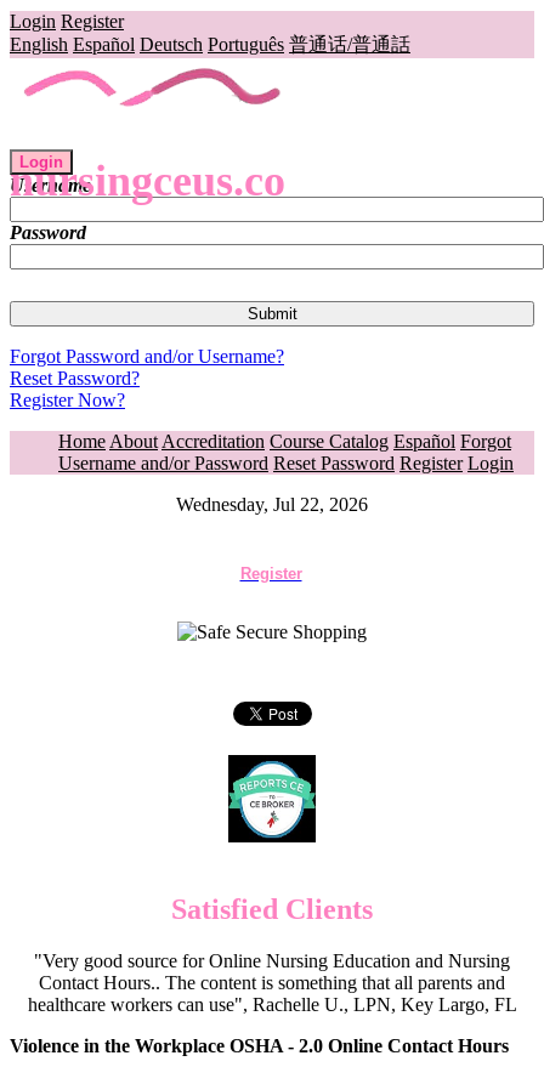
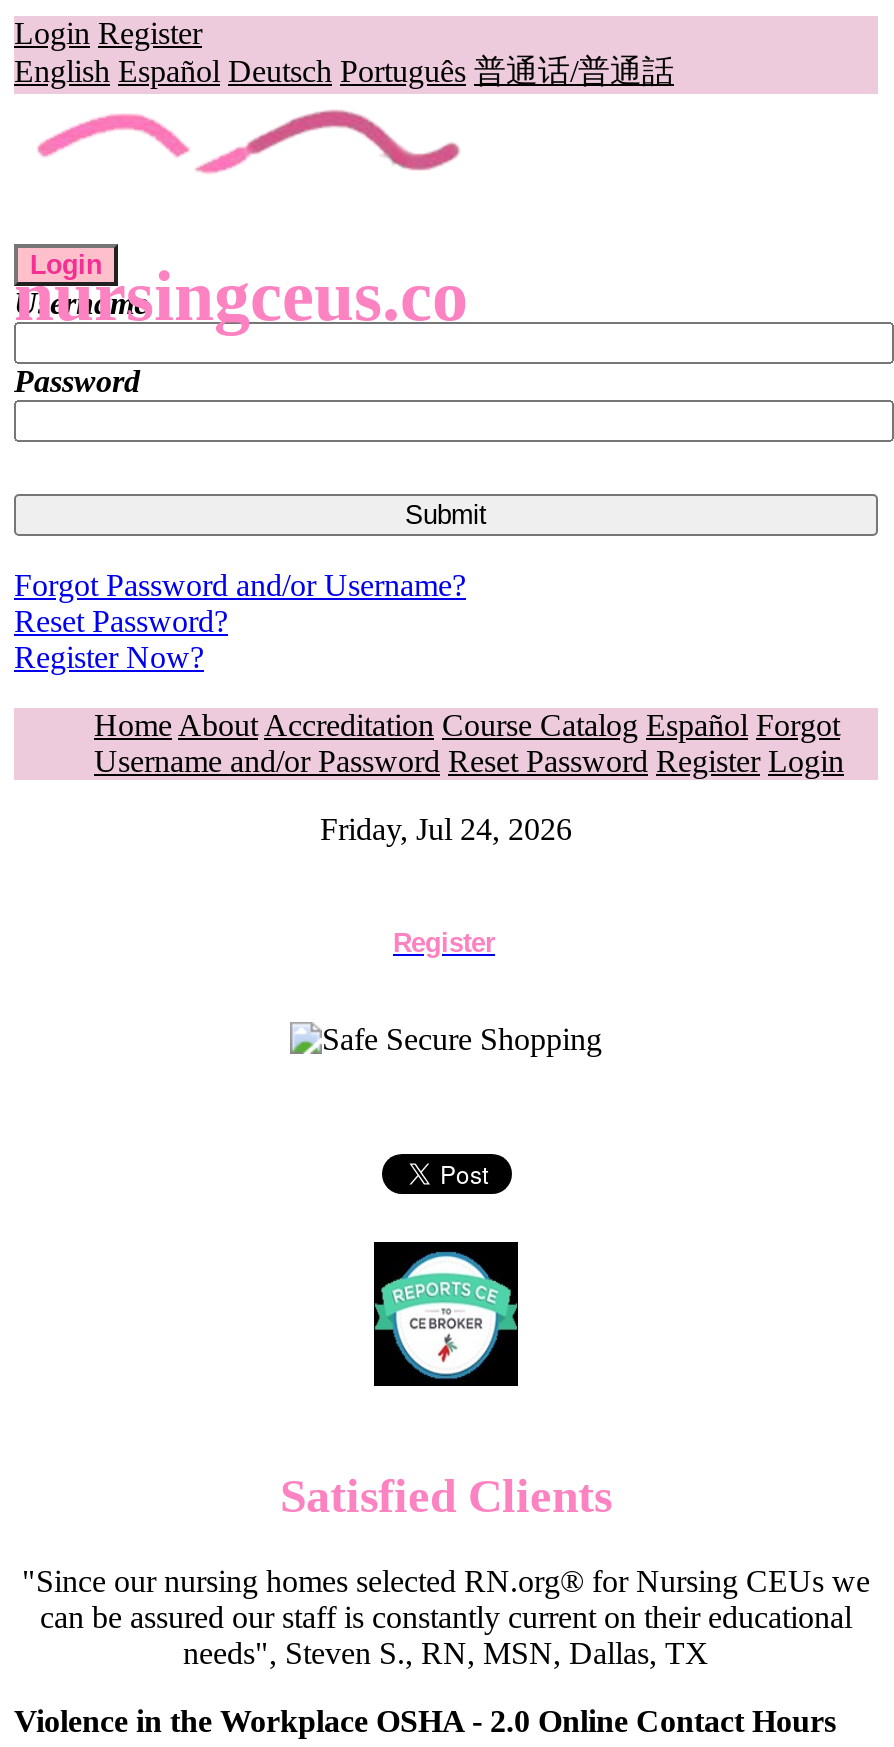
- Wednesday, Jul 22, 2026
+ Friday, Jul 24, 2026

- "Very good source for Online Nursing Education and Nursing
- Contact Hours.. The content is something that all parents and
- healthcare workers can use", Rachelle U., LPN, Key Largo, FL
+ "Since our nursing homes selected RN.org® for Nursing CEUs we
+ can be assured our staff is constantly current on their educational
+ needs", Steven S., RN, MSN, Dallas, TX
